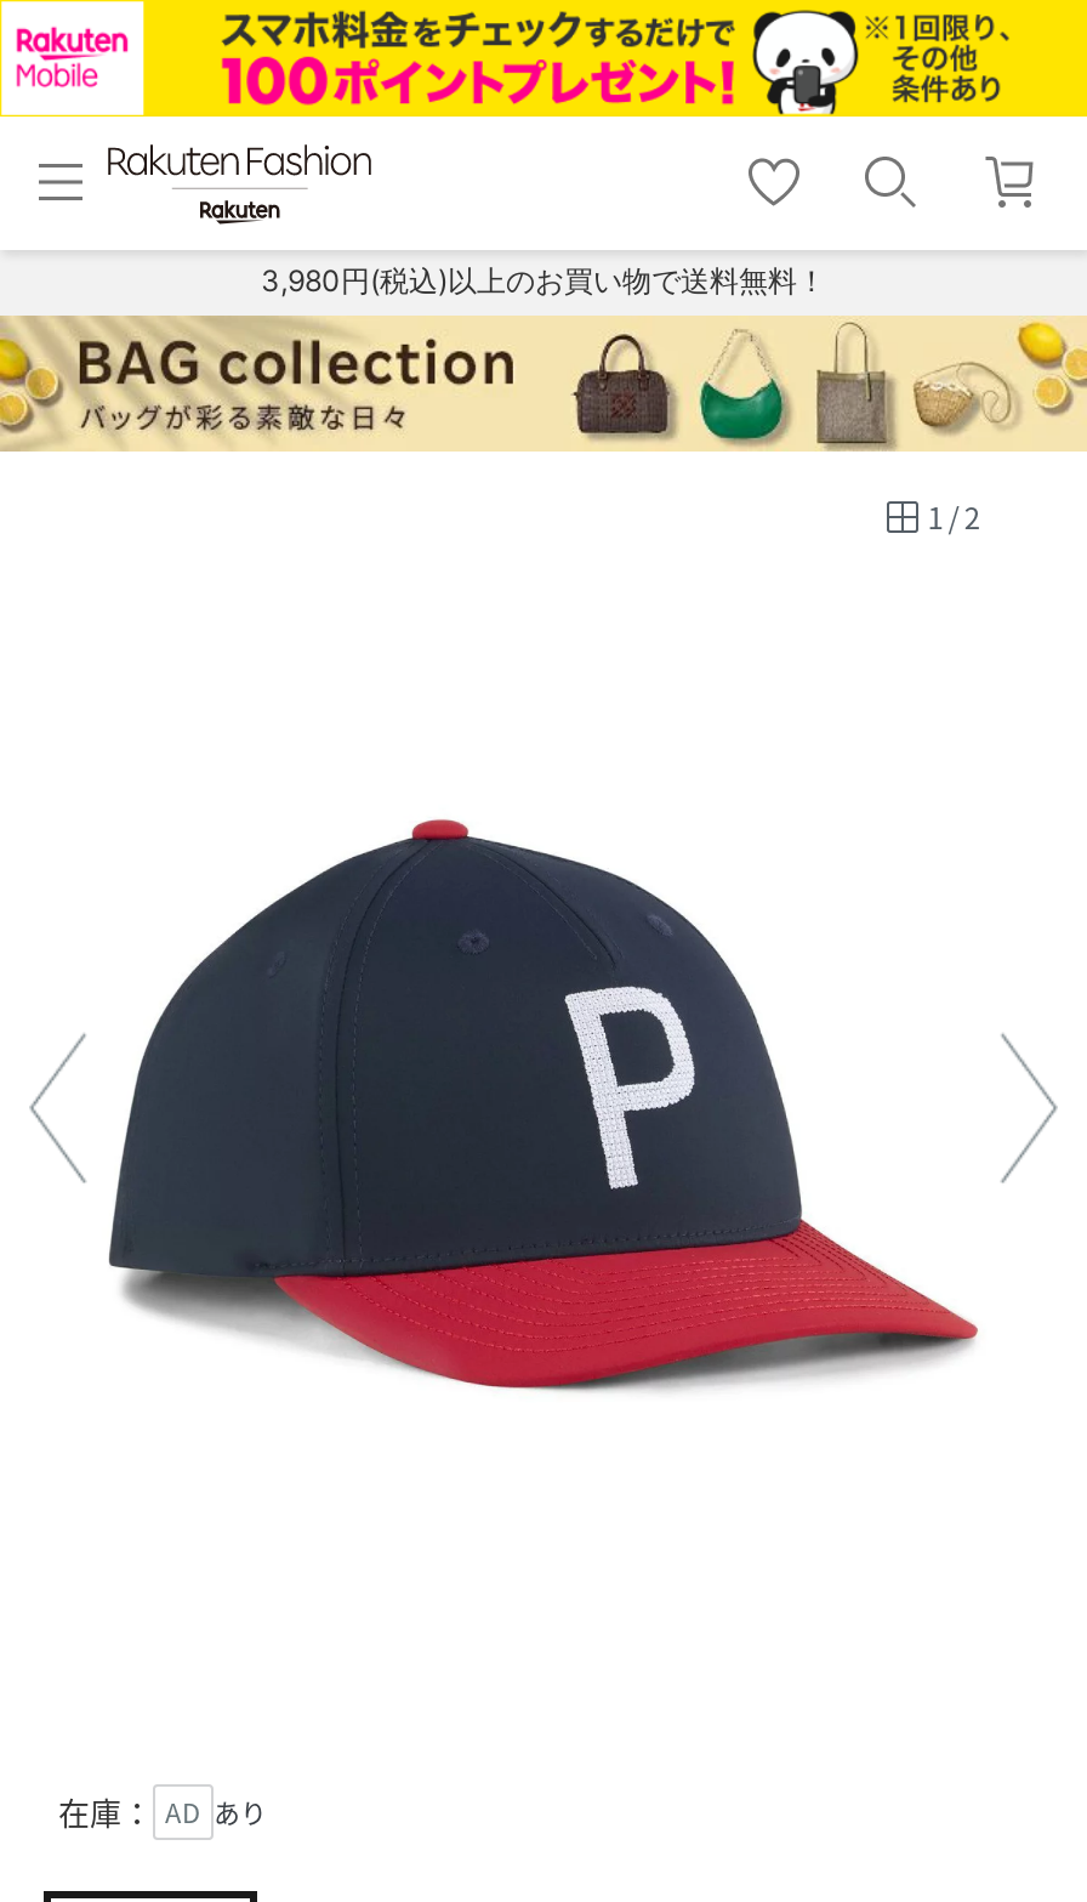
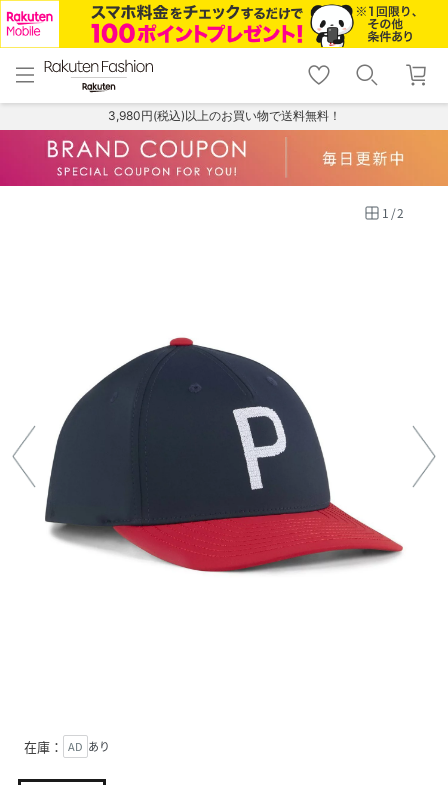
- [image]
+ [image]
